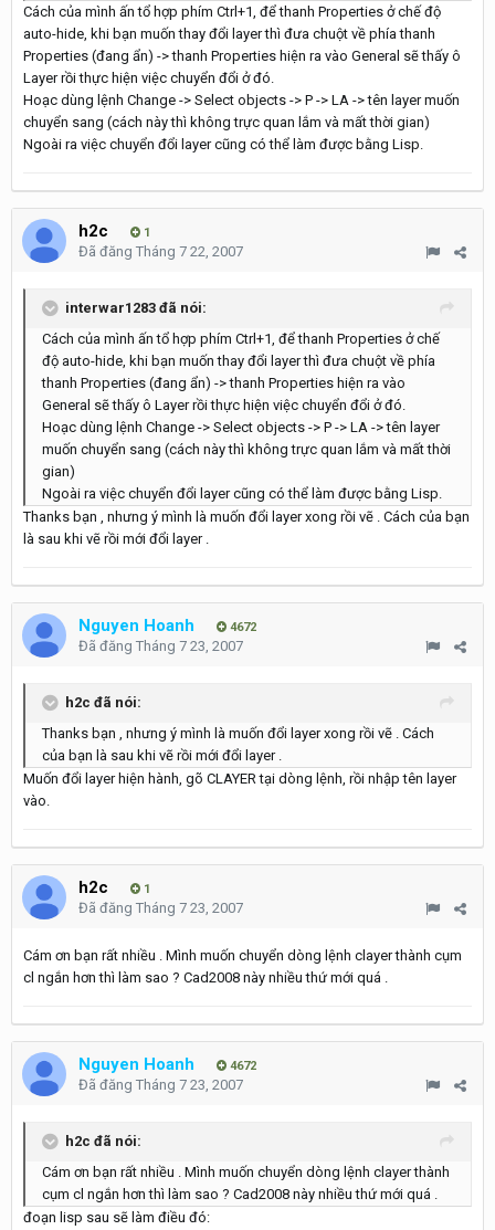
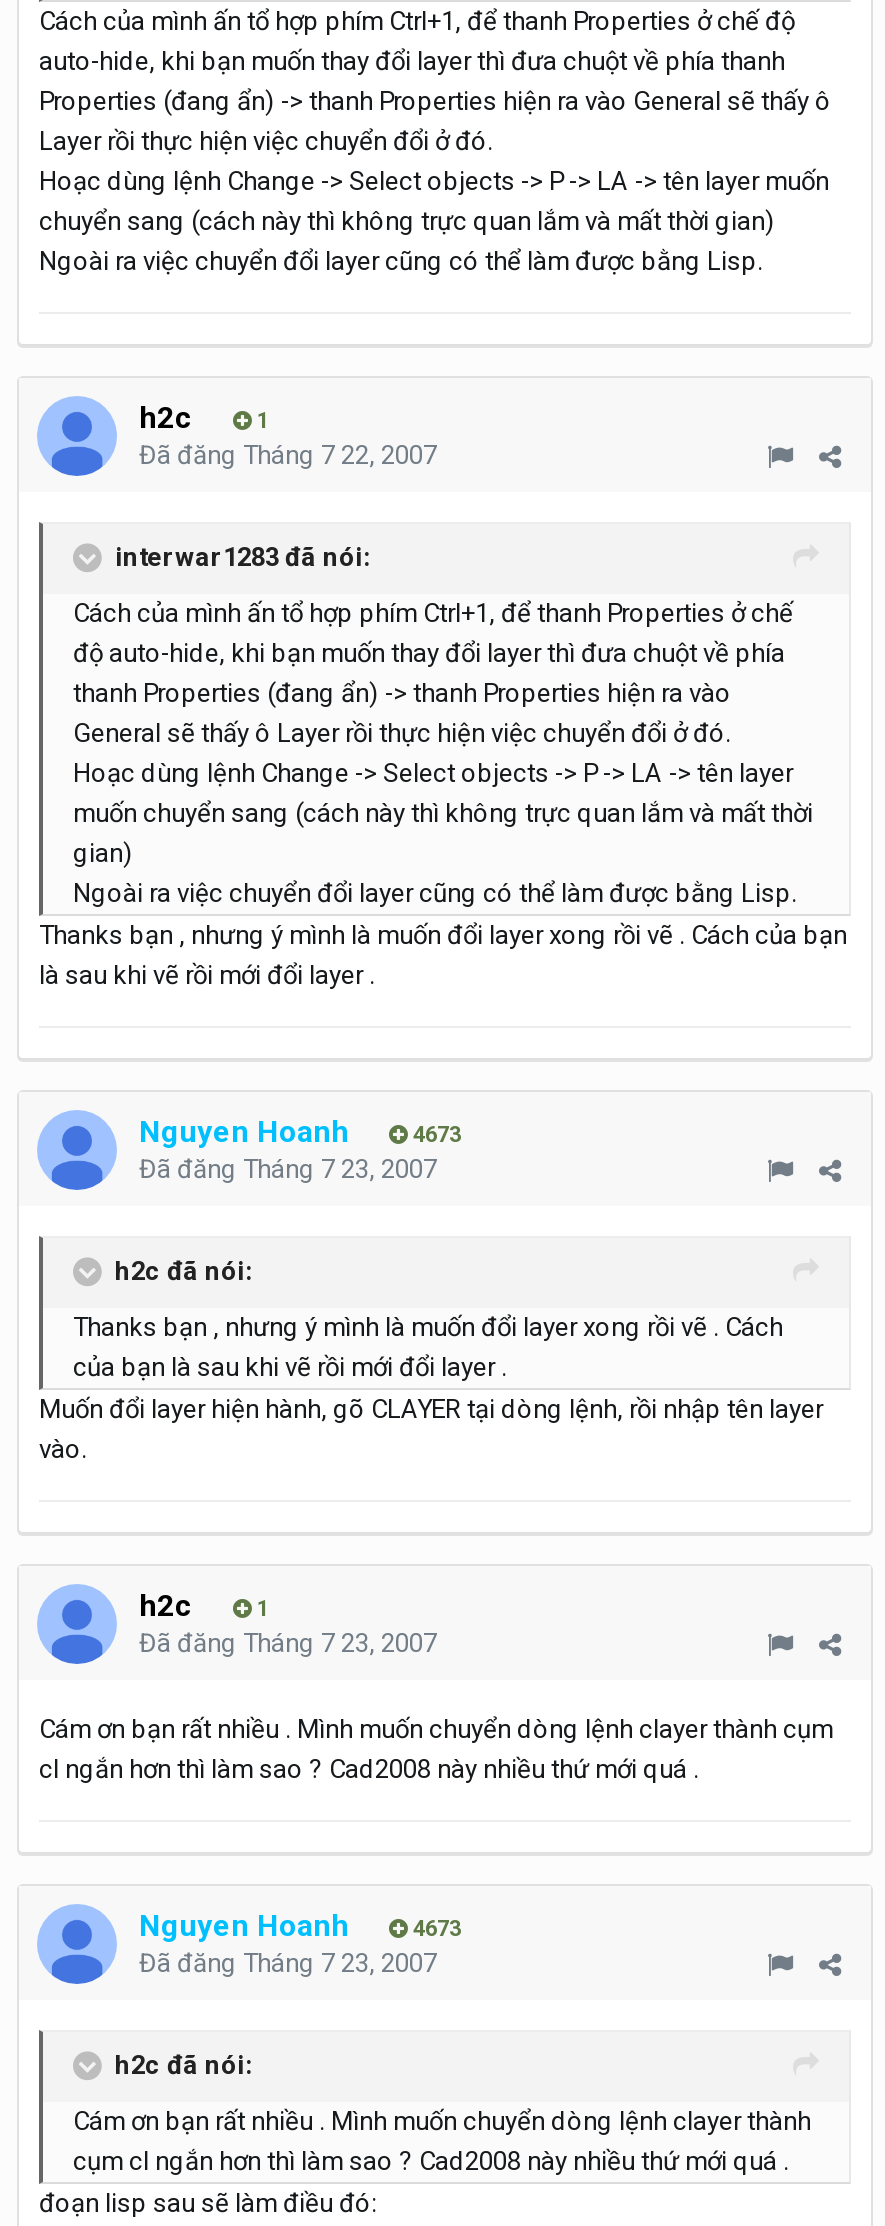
- 4672
+ 4673

- 4672
+ 4673
